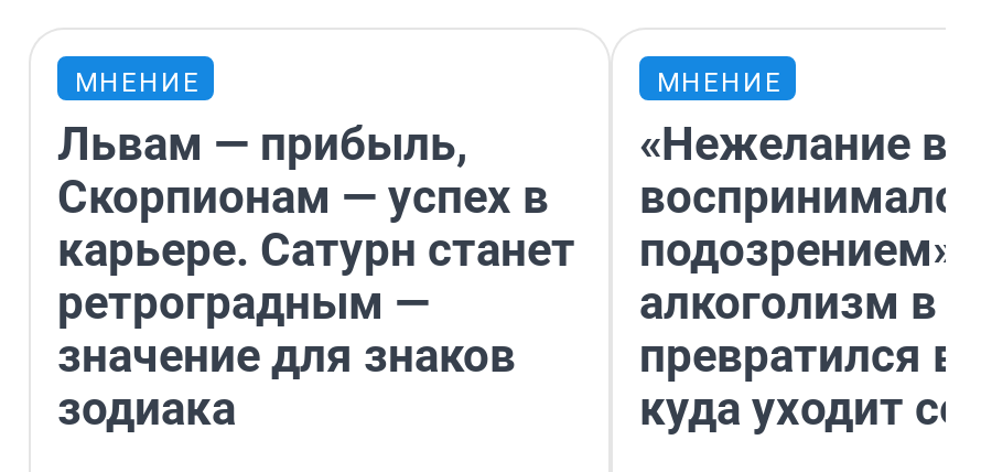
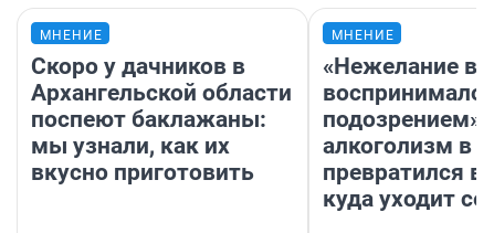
- Львам — прибыль,
- Скорпионам — успех в
- карьере. Сатурн станет
- ретроградным —
- значение для знаков
- зодиака
+ Скоро у дачников в
+ Архангельской области
+ поспеют баклажаны:
+ мы узнали, как их
+ вкусно приготовить
